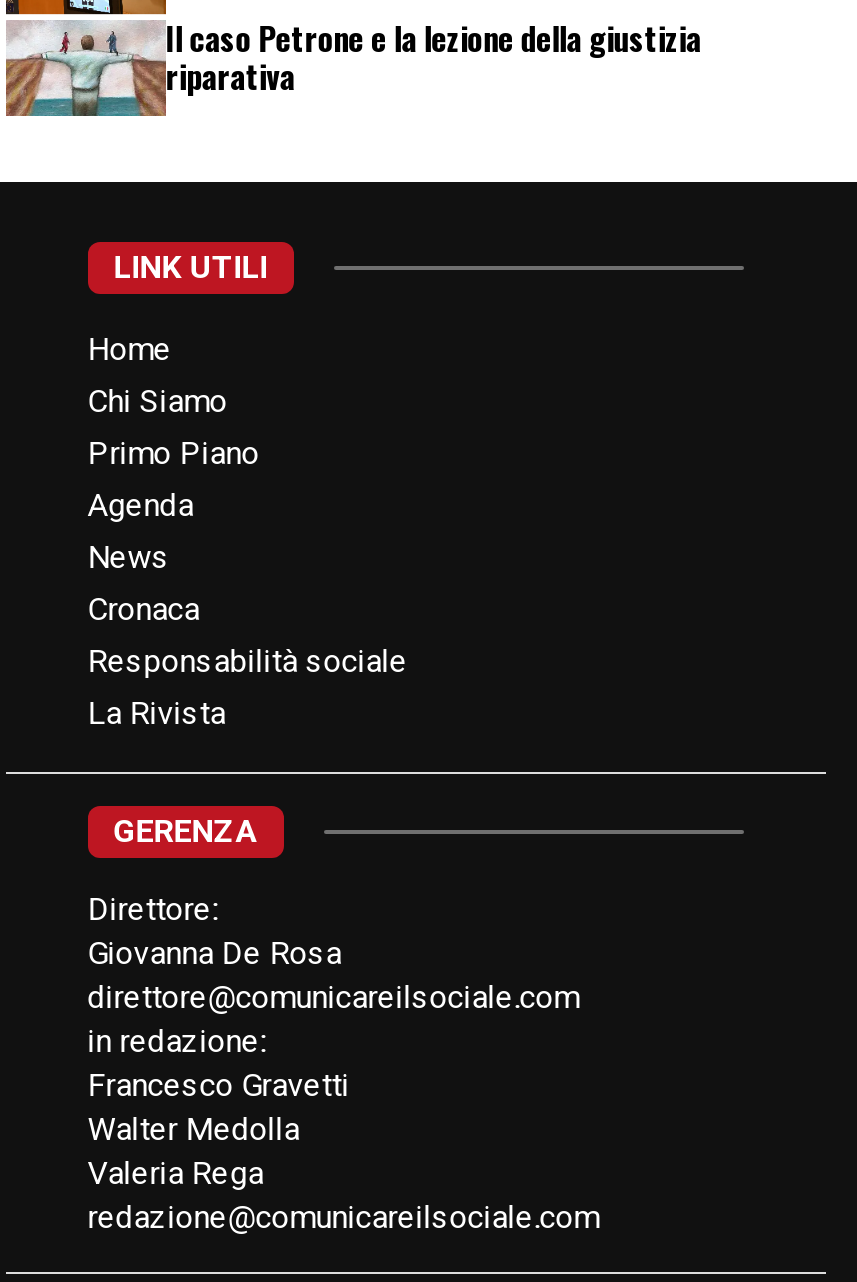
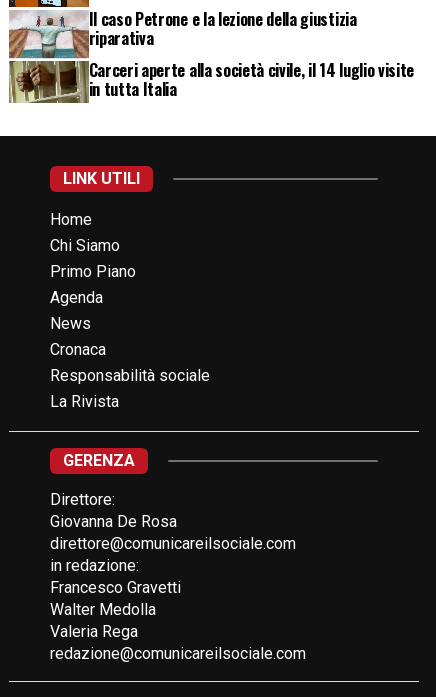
+ [image]
+ Carceri aperte alla società civile, il 14 luglio visite
+ in tutta Italia
